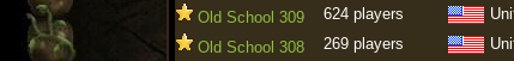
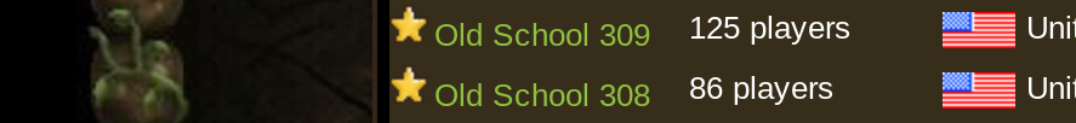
- Old School 309 624 players
+ Old School 309 125 players

- Old School 308 269 players
+ Old School 308 86 players
